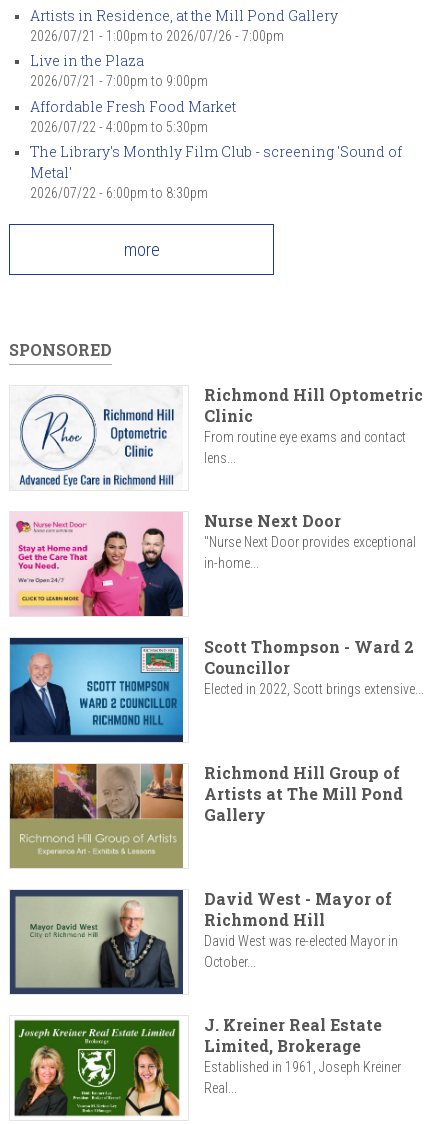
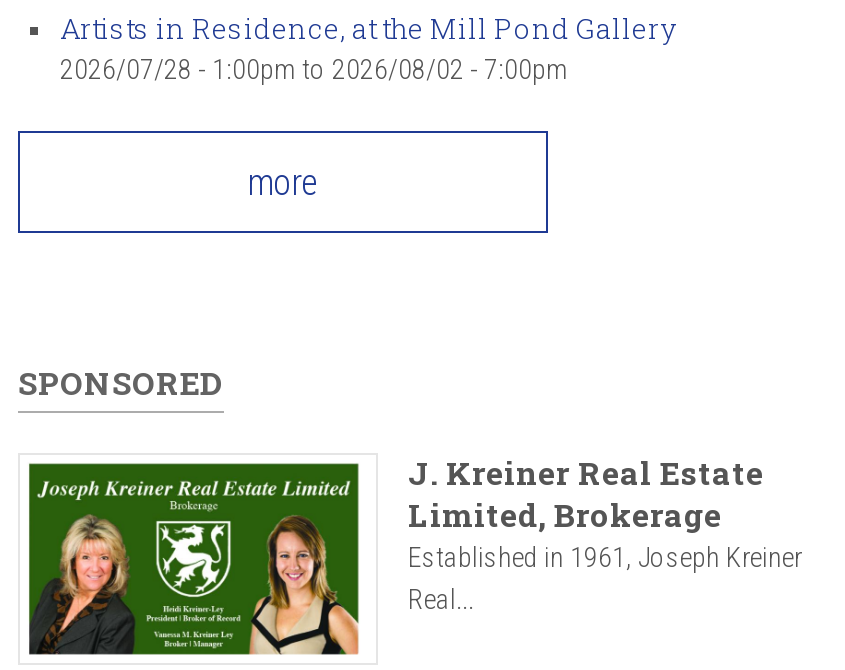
- 2026/07/21 - 1:00pm to 2026/07/26 - 7:00pm
- Live in the Plaza
- 2026/07/21 - 7:00pm to 9:00pm
- Affordable Fresh Food Market
- 2026/07/22 - 4:00pm to 5:30pm
- The Library's Monthly Film Club - screening 'Sound of
- Metal'
- 2026/07/22 - 6:00pm to 8:30pm
+ 2026/07/28 - 1:00pm to 2026/08/02 - 7:00pm

- [image]
- Richmond Hill Optometric
- Clinic
- From routine eye exams and contact
- lens...
- Nurse Next Door
- "Nurse Next Door provides exceptional
- in-home...

- [image]
- Scott Thompson - Ward 2
- Councillor
- Elected in 2022, Scott brings extensive...

- [image]
- Richmond Hill Group of
- Artists at The Mill Pond
- Gallery

- [image]
- David West - Mayor of
- Richmond Hill
- David West was re-elected Mayor in
- October...

- [image]
